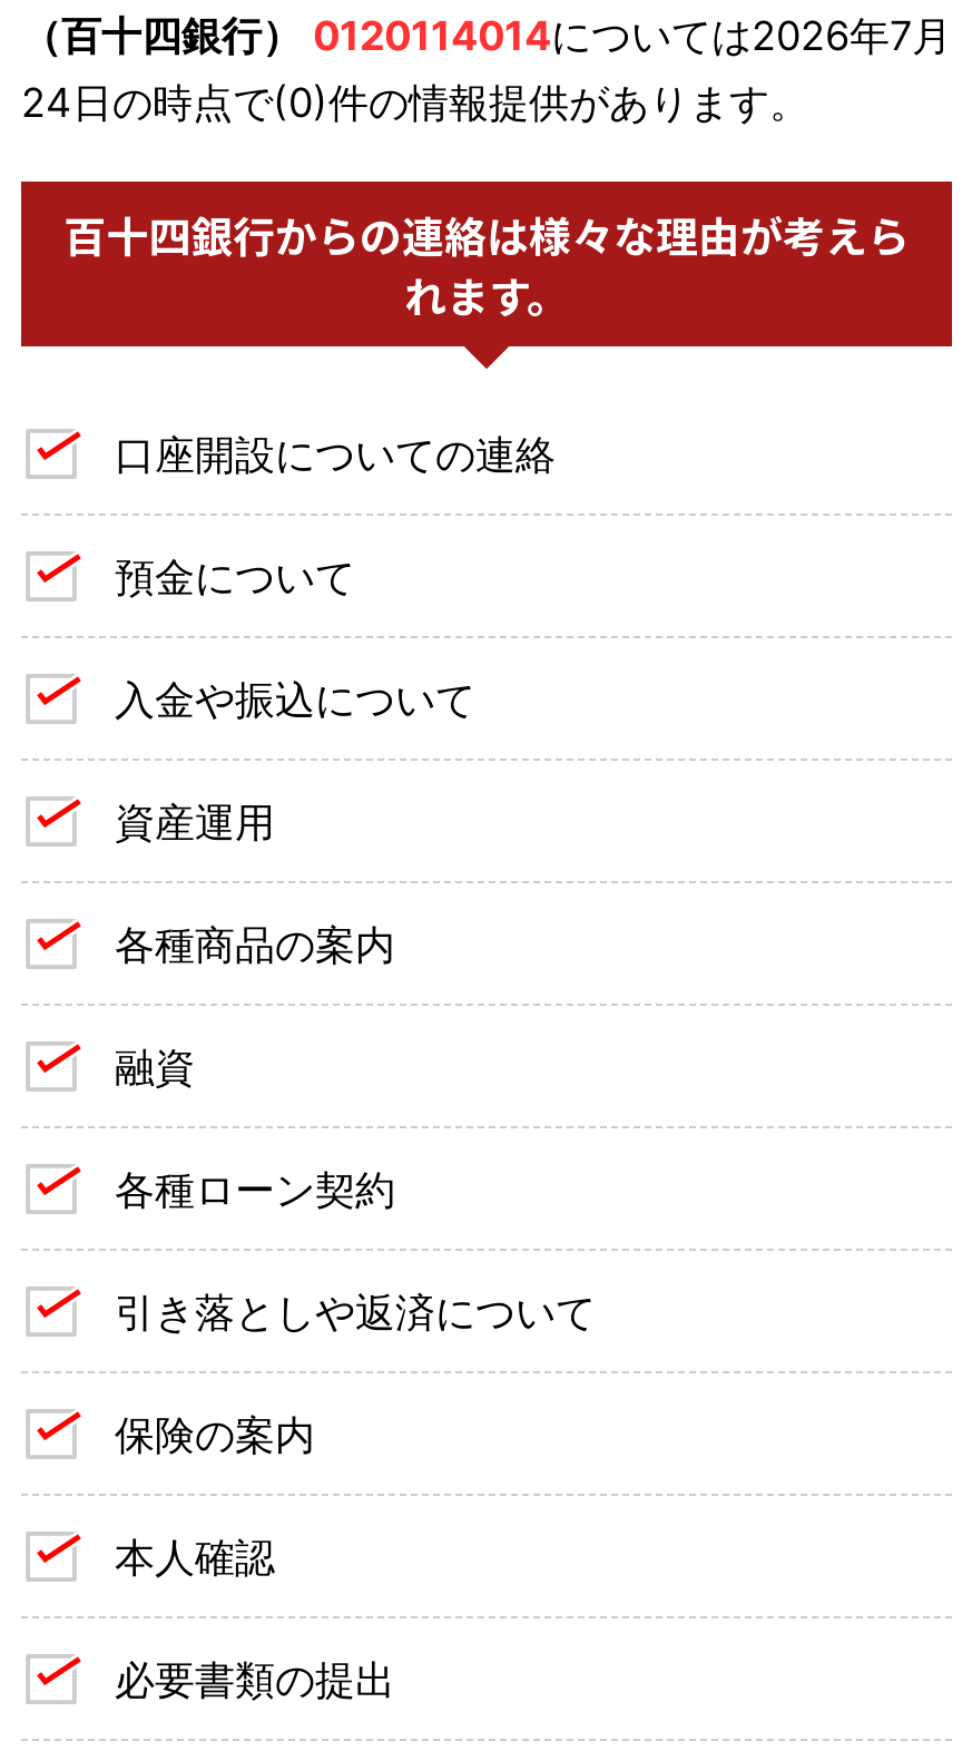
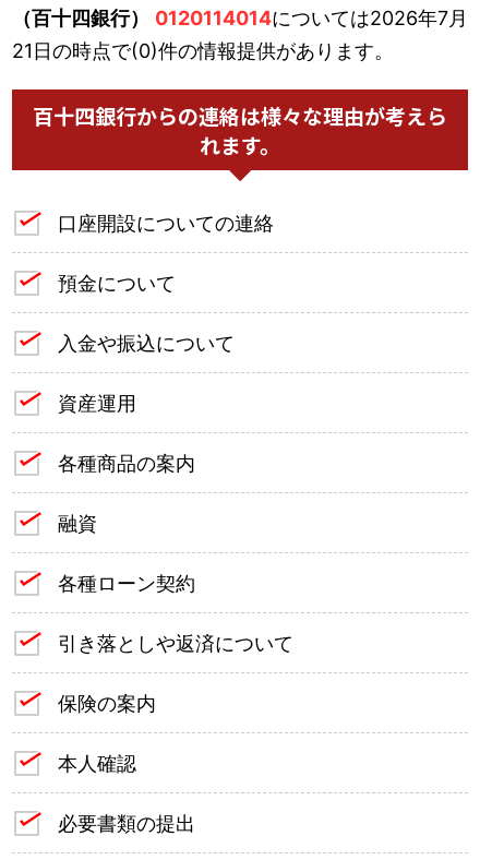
- 24日の時点で(0)件の情報提供があります。
+ 21日の時点で(0)件の情報提供があります。
